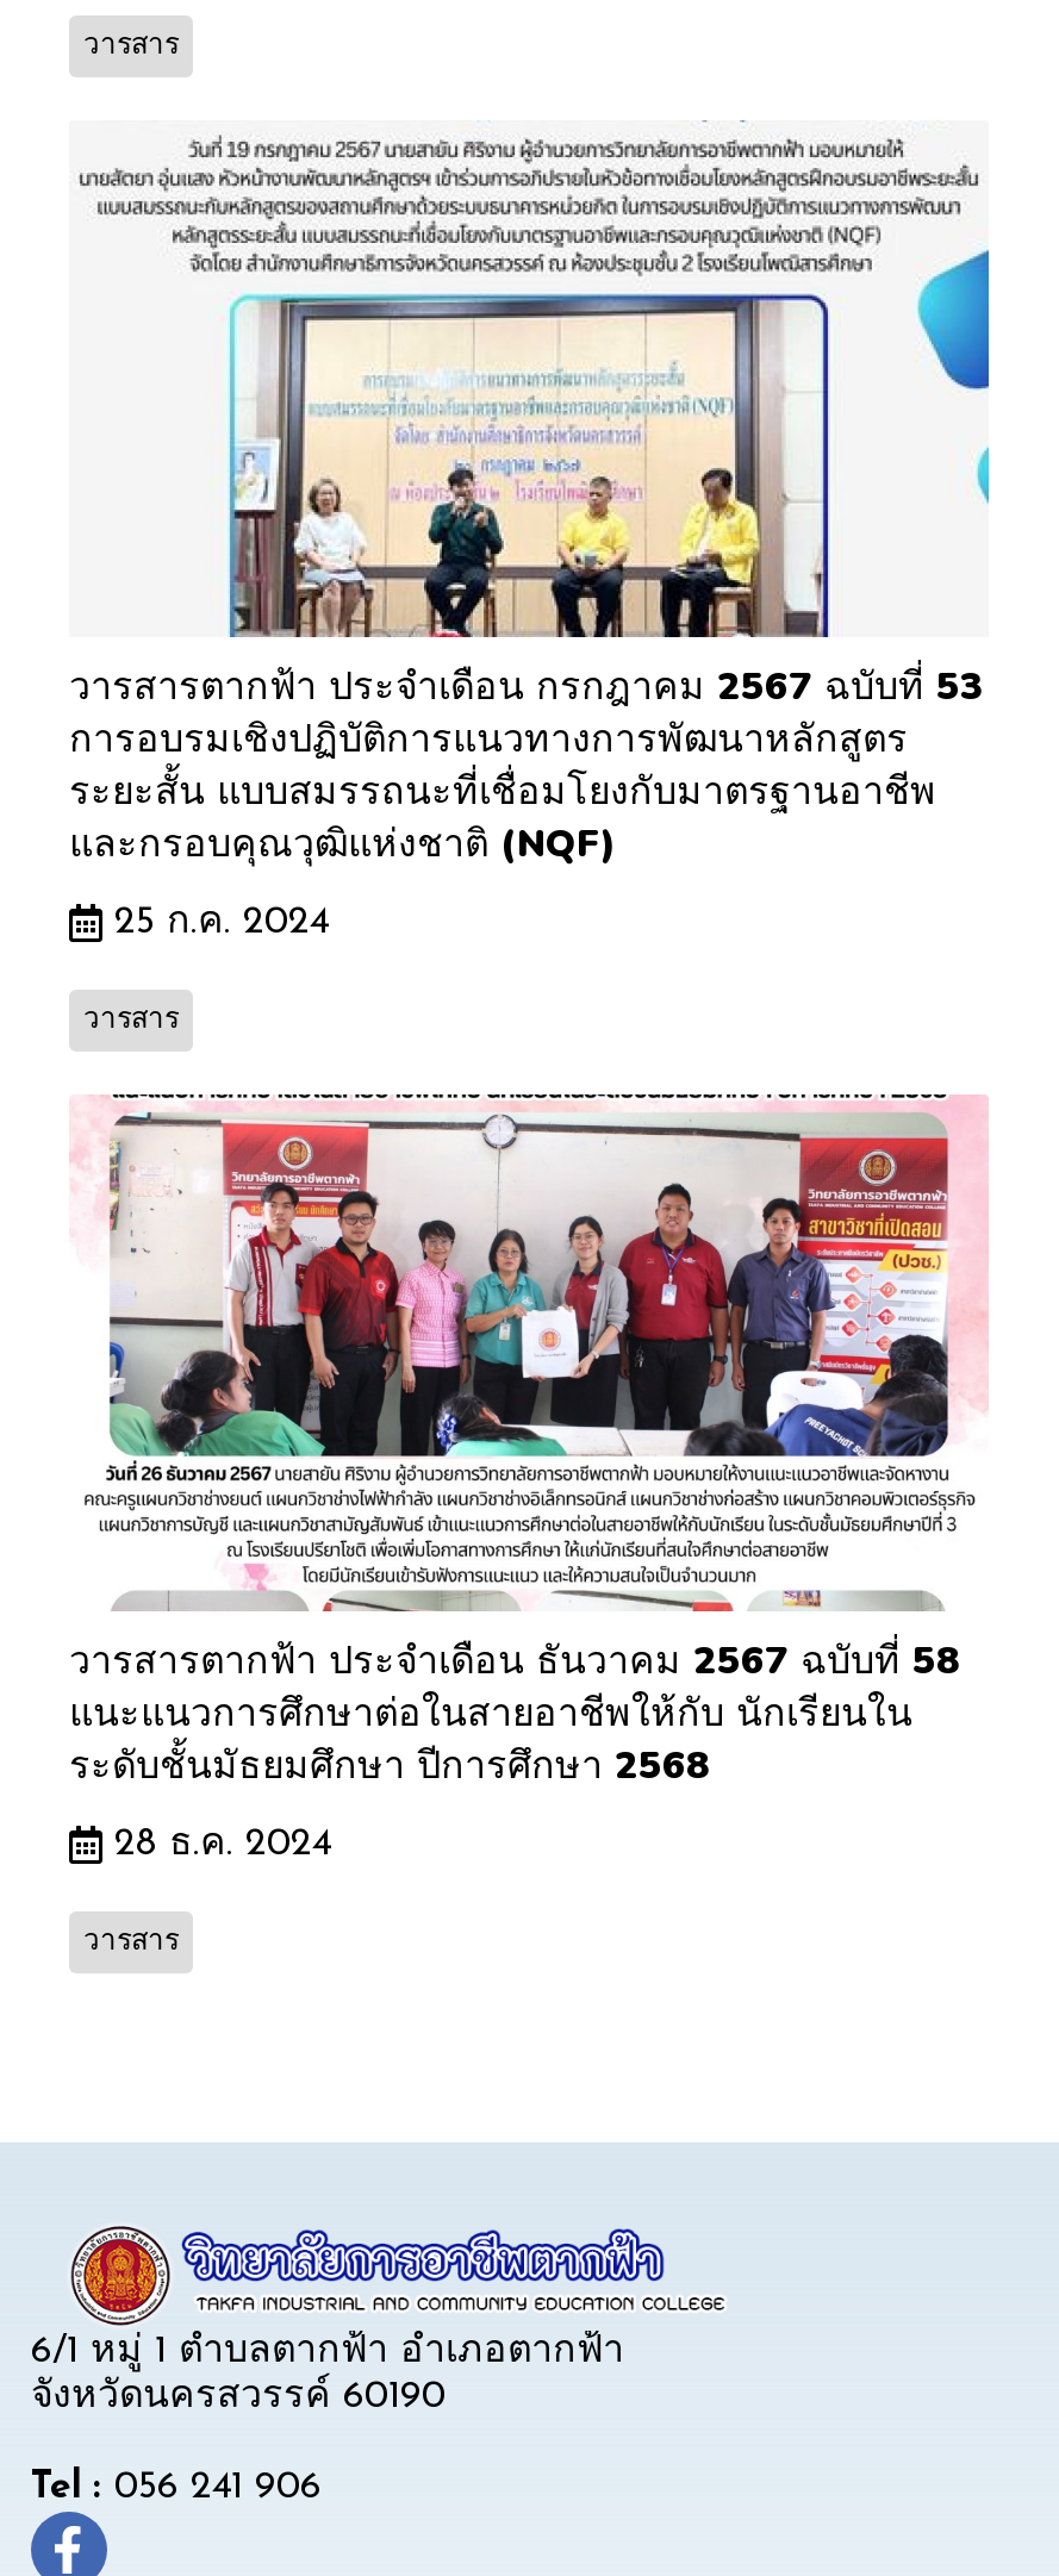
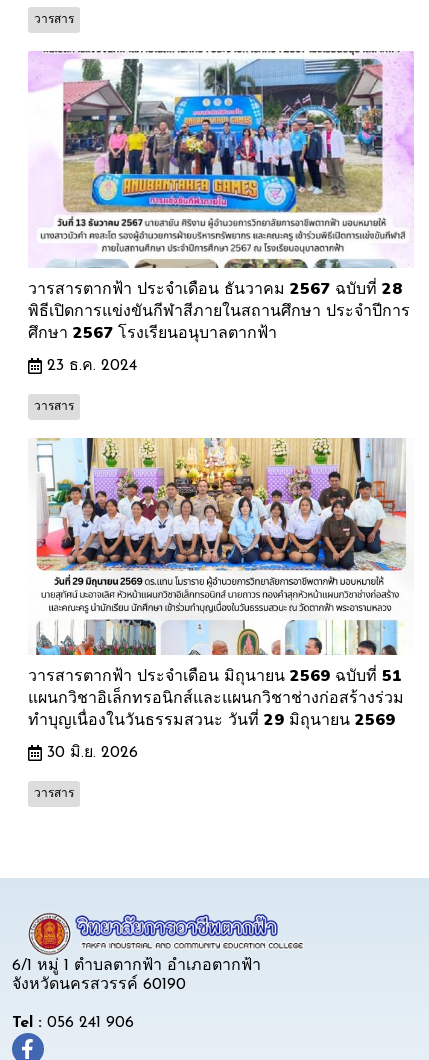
- [image]
- วารสารตากฟ้า ประจำเดือน กรกฎาคม 2567 ฉบับที่ 53
- การอบรมเชิงปฏิบัติการแนวทางการพัฒนาหลักสูตร
- ระยะสั้น แบบสมรรถนะที่เชื่อมโยงกับมาตรฐานอาชีพ
- และกรอบคุณวุฒิแห่งชาติ (NQF)
+ [image]
+ วารสารตากฟ้า ประจำเดือน ธันวาคม 2567 ฉบับที่ 28
+ พิธีเปิดการแข่งขันกีฬาสีภายในสถานศึกษา ประจำปีการ
+ ศึกษา 2567 โรงเรียนอนุบาลตากฟ้า

- 25 ก.ค. 2024
+ 23 ธ.ค. 2024

- [image]
- วารสารตากฟ้า ประจำเดือน ธันวาคม 2567 ฉบับที่ 58
- แนะแนวการศึกษาต่อในสายอาชีพให้กับ นักเรียนใน
- ระดับชั้นมัธยมศึกษา ปีการศึกษา 2568
+ [image]
+ วารสารตากฟ้า ประจำเดือน มิถุนายน 2569 ฉบับที่ 51
+ แผนกวิชาอิเล็กทรอนิกส์และแผนกวิชาช่างก่อสร้างร่วม
+ ทำบุญเนื่องในวันธรรมสวนะ วันที่ 29 มิถุนายน 2569

- 28 ธ.ค. 2024
+ 30 มิ.ย. 2026
